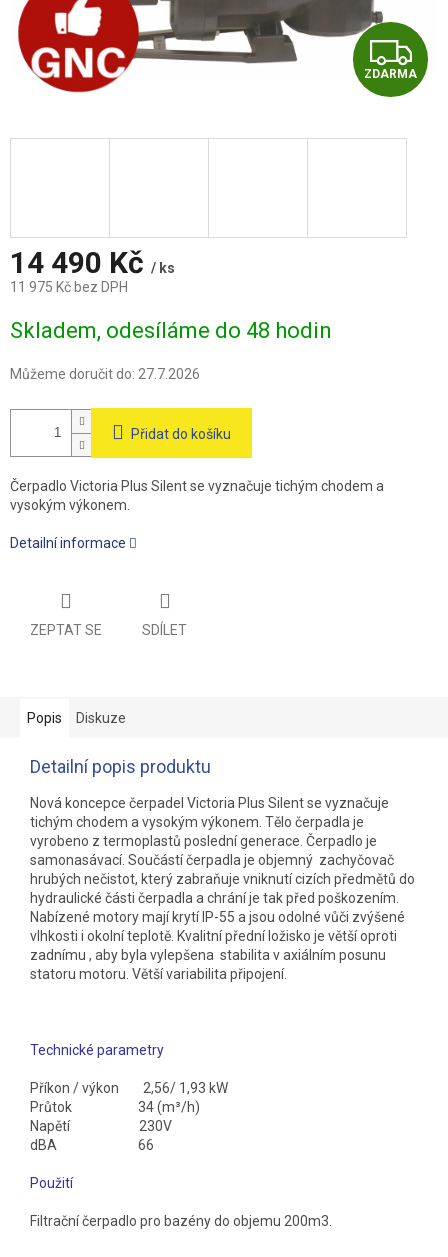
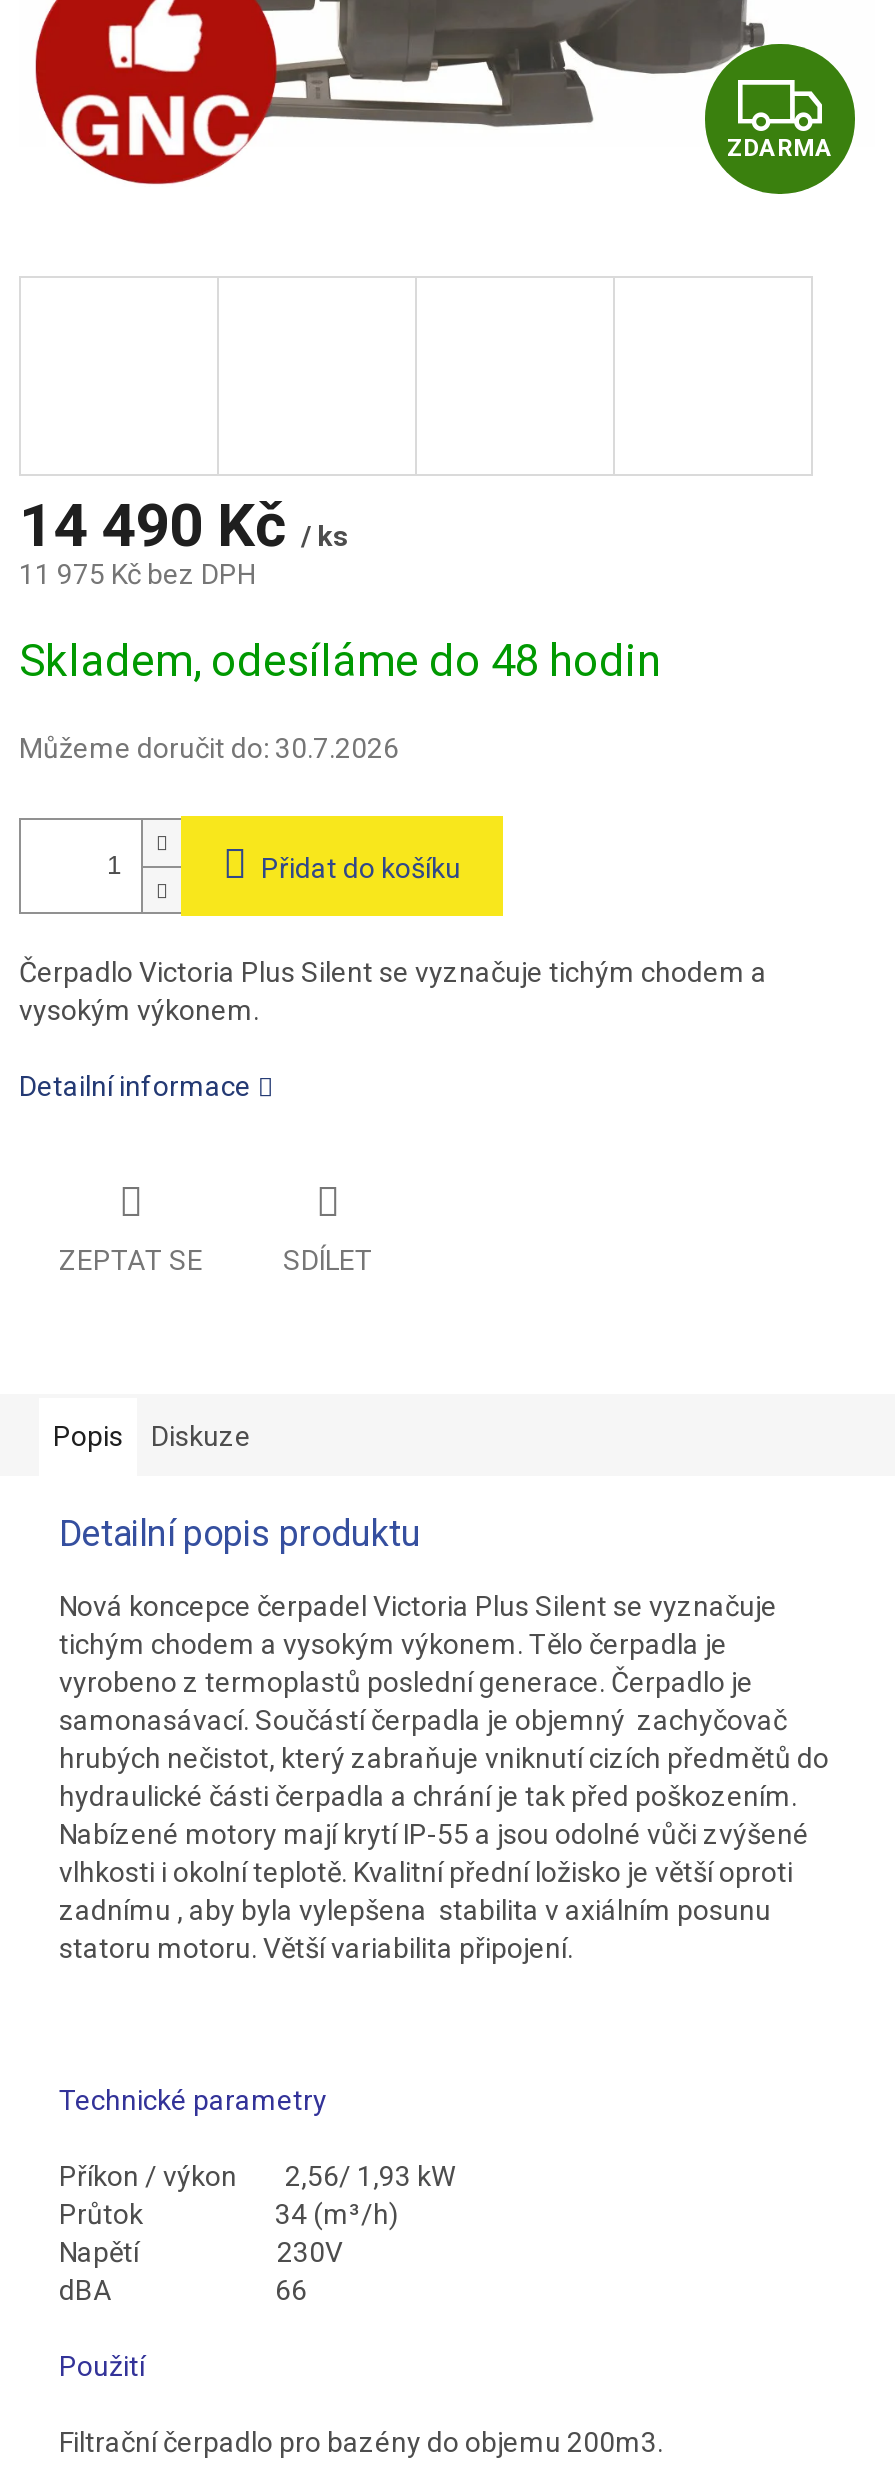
- Můžeme doručit do: 27.7.2026
+ Můžeme doručit do: 30.7.2026
